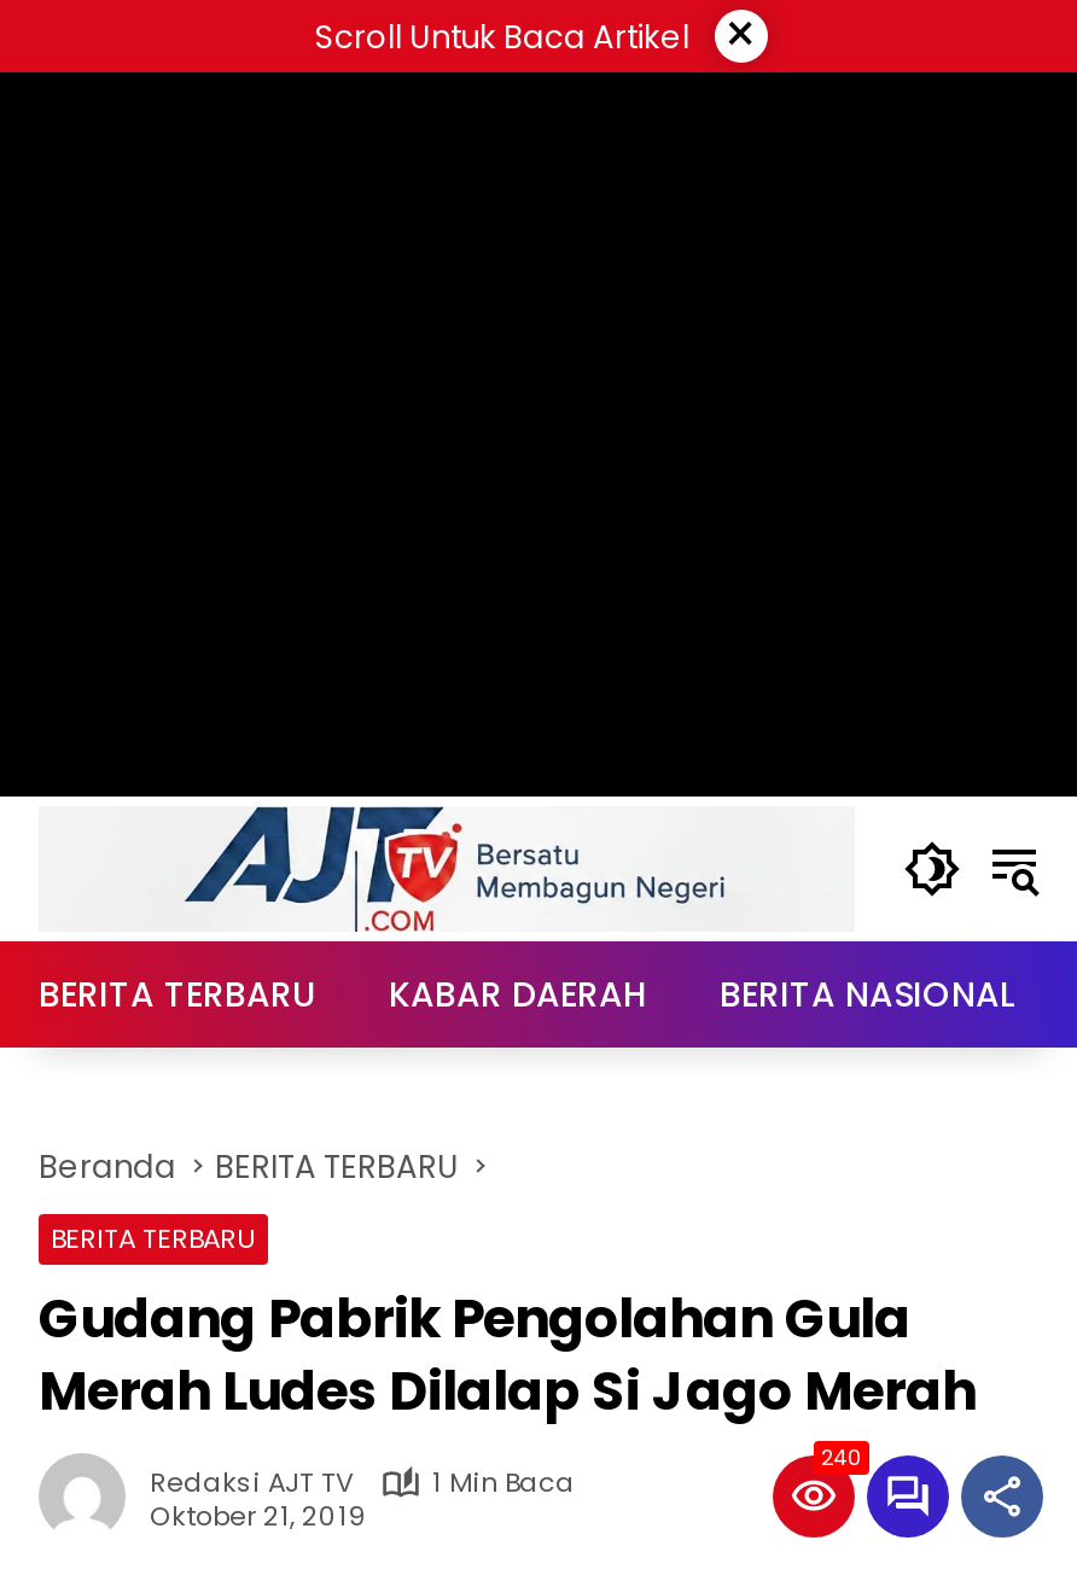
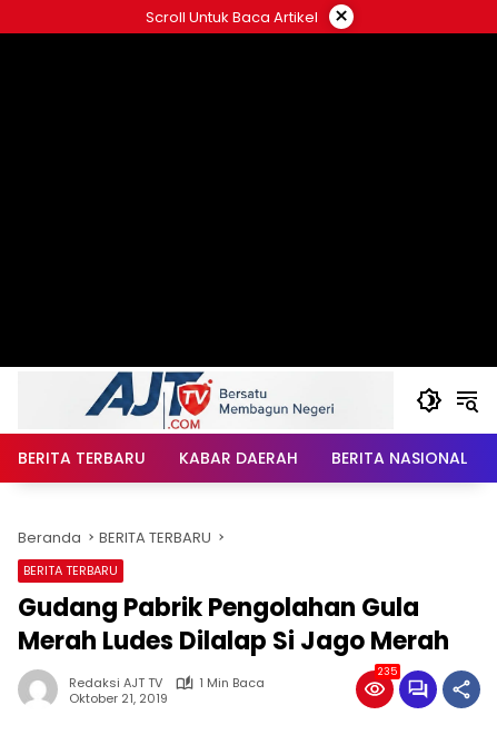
- 240
+ 235
